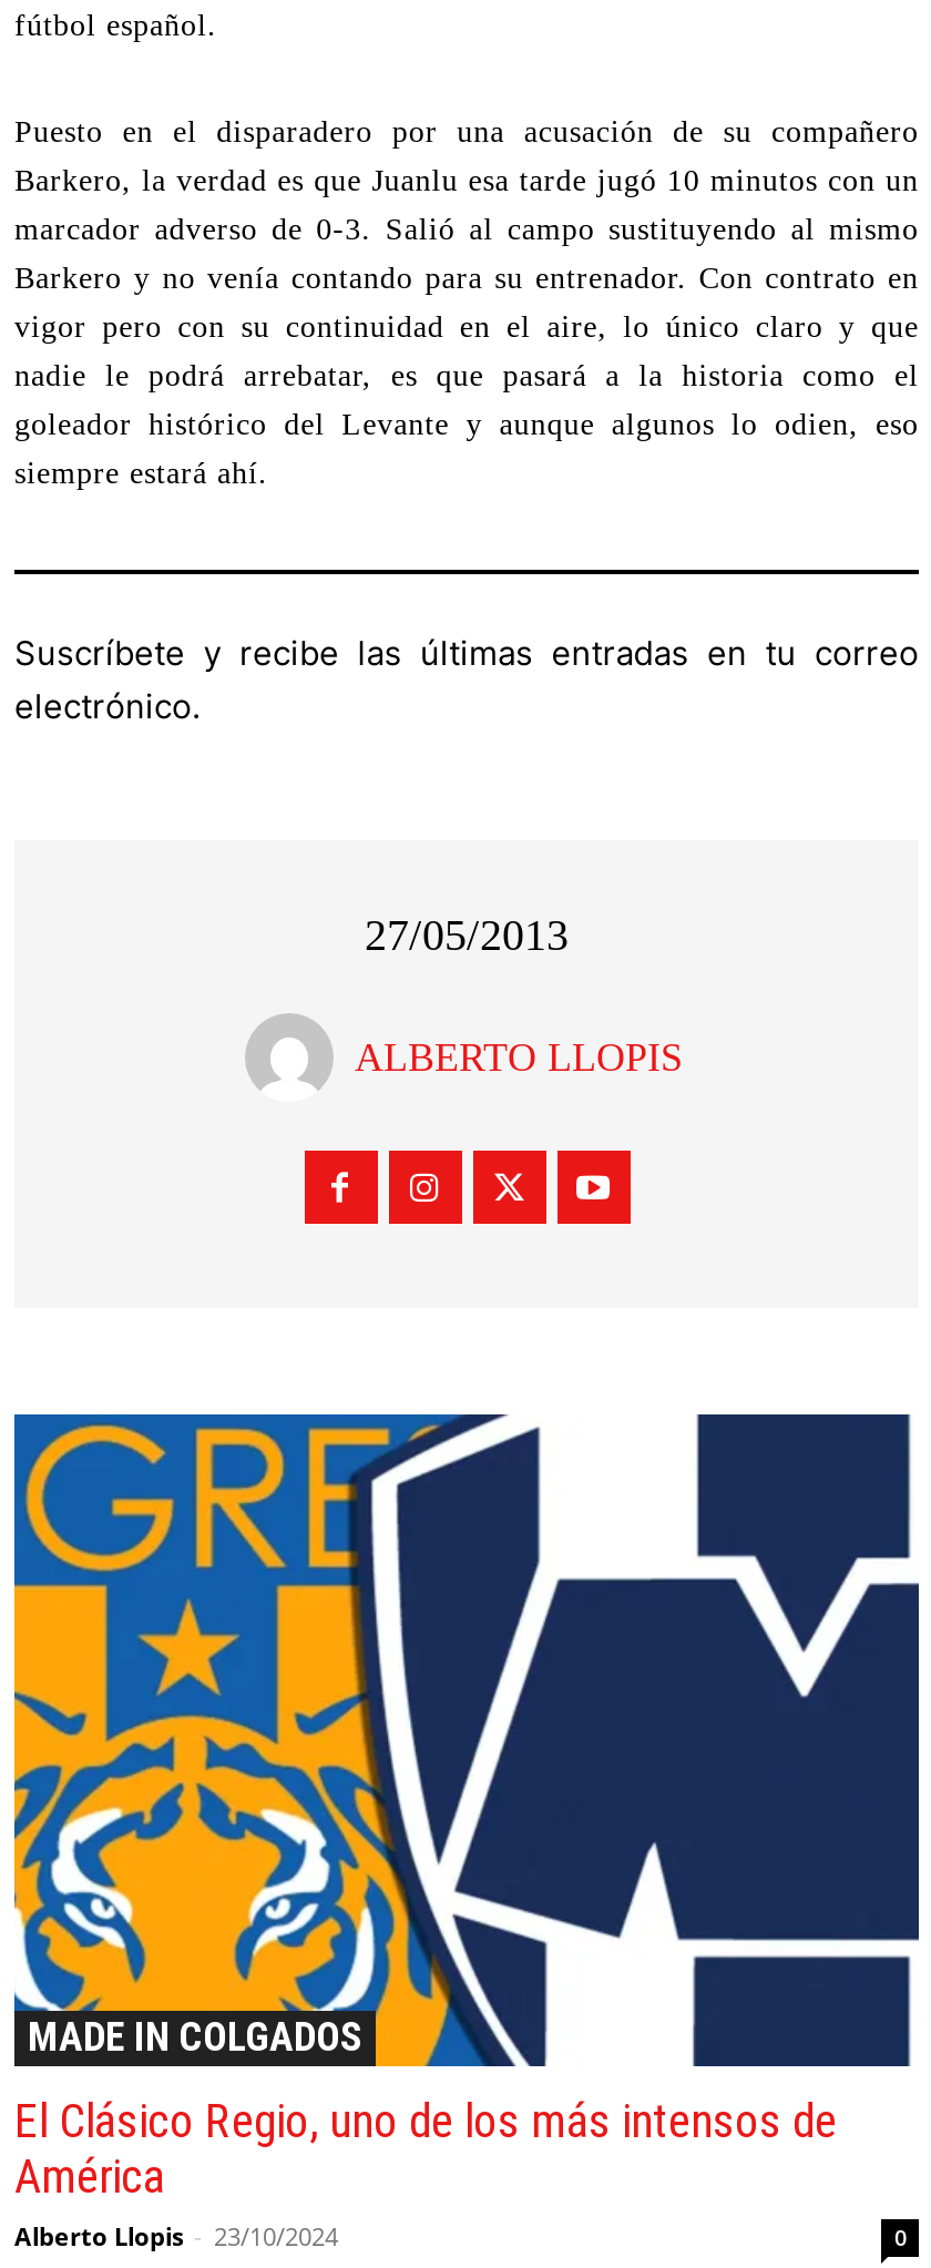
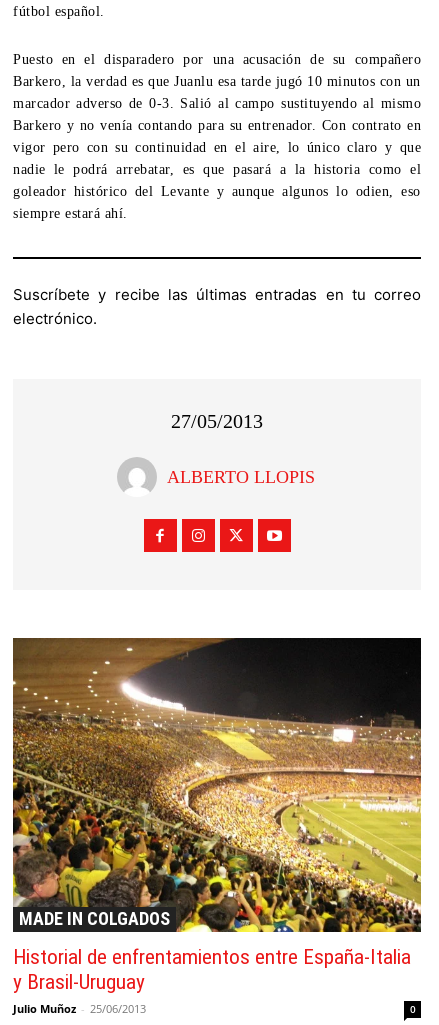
- [image]
- El Clásico Regio, uno de los más intensos de
- América
- Alberto Llopis - 23/10/2024
+ [image]
+ Historial de enfrentamientos entre España-Italia
+ y Brasil-Uruguay
+ Julio Muñoz - 25/06/2013
